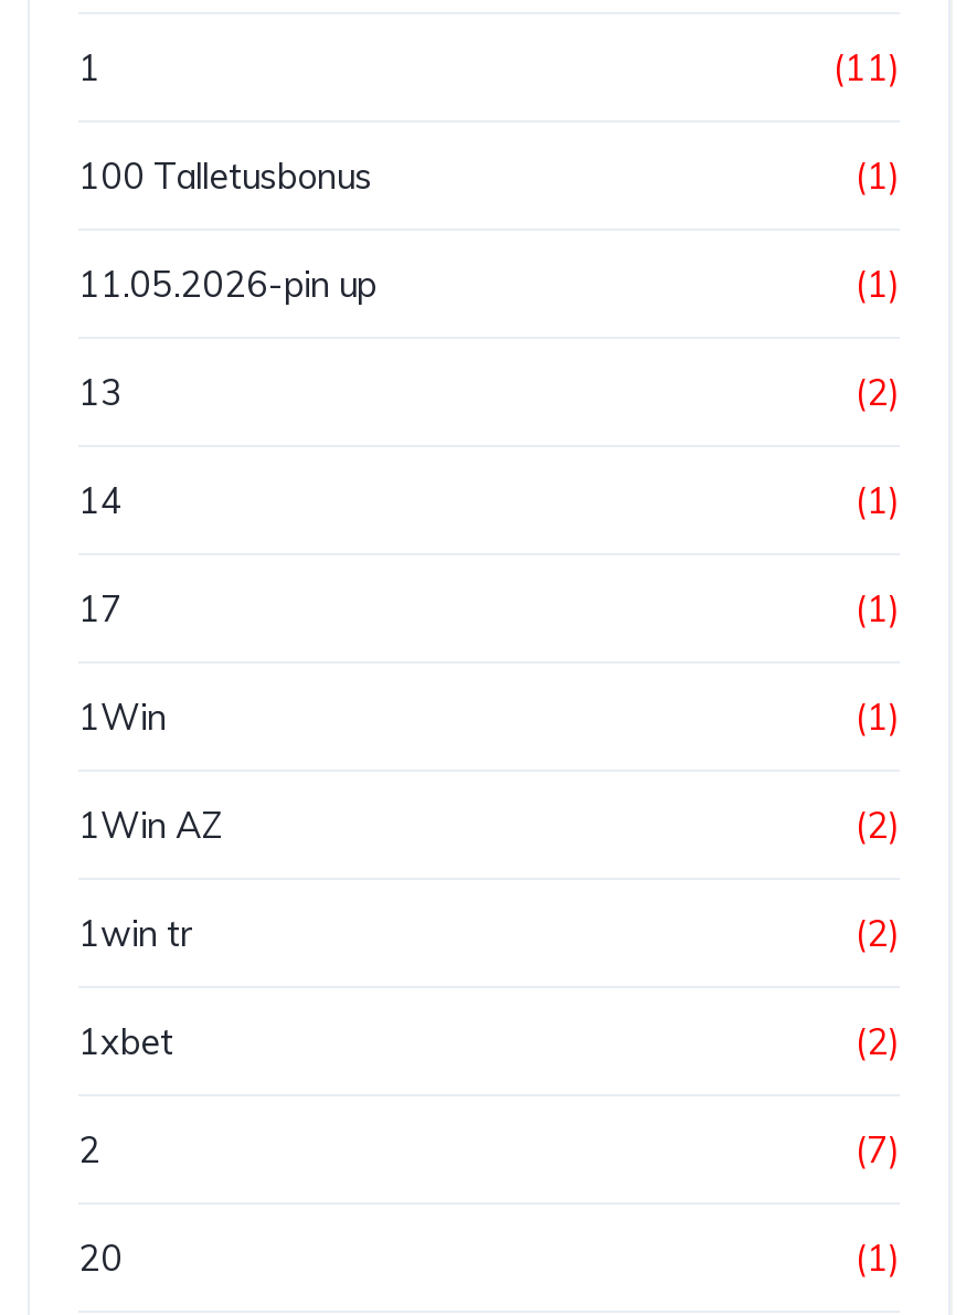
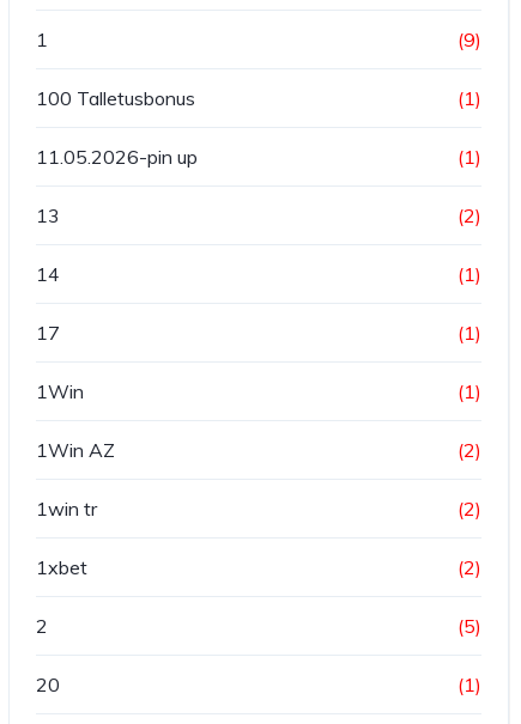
- (11)
+ (9)

- (7)
+ (5)
